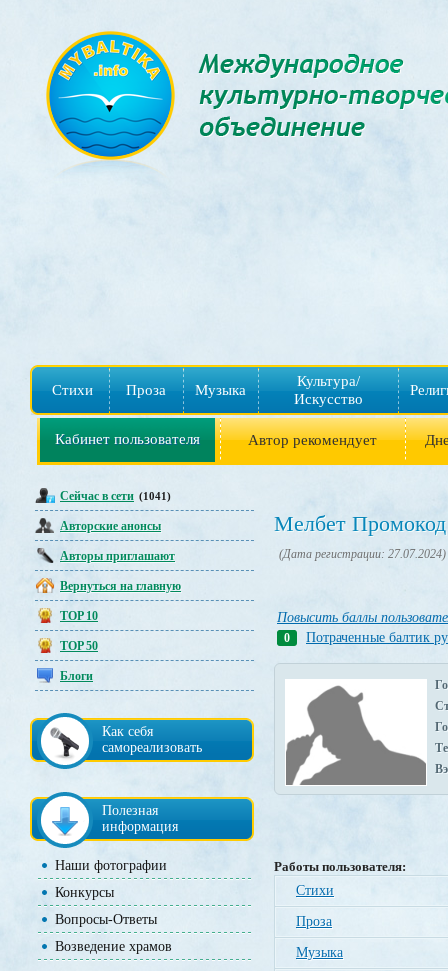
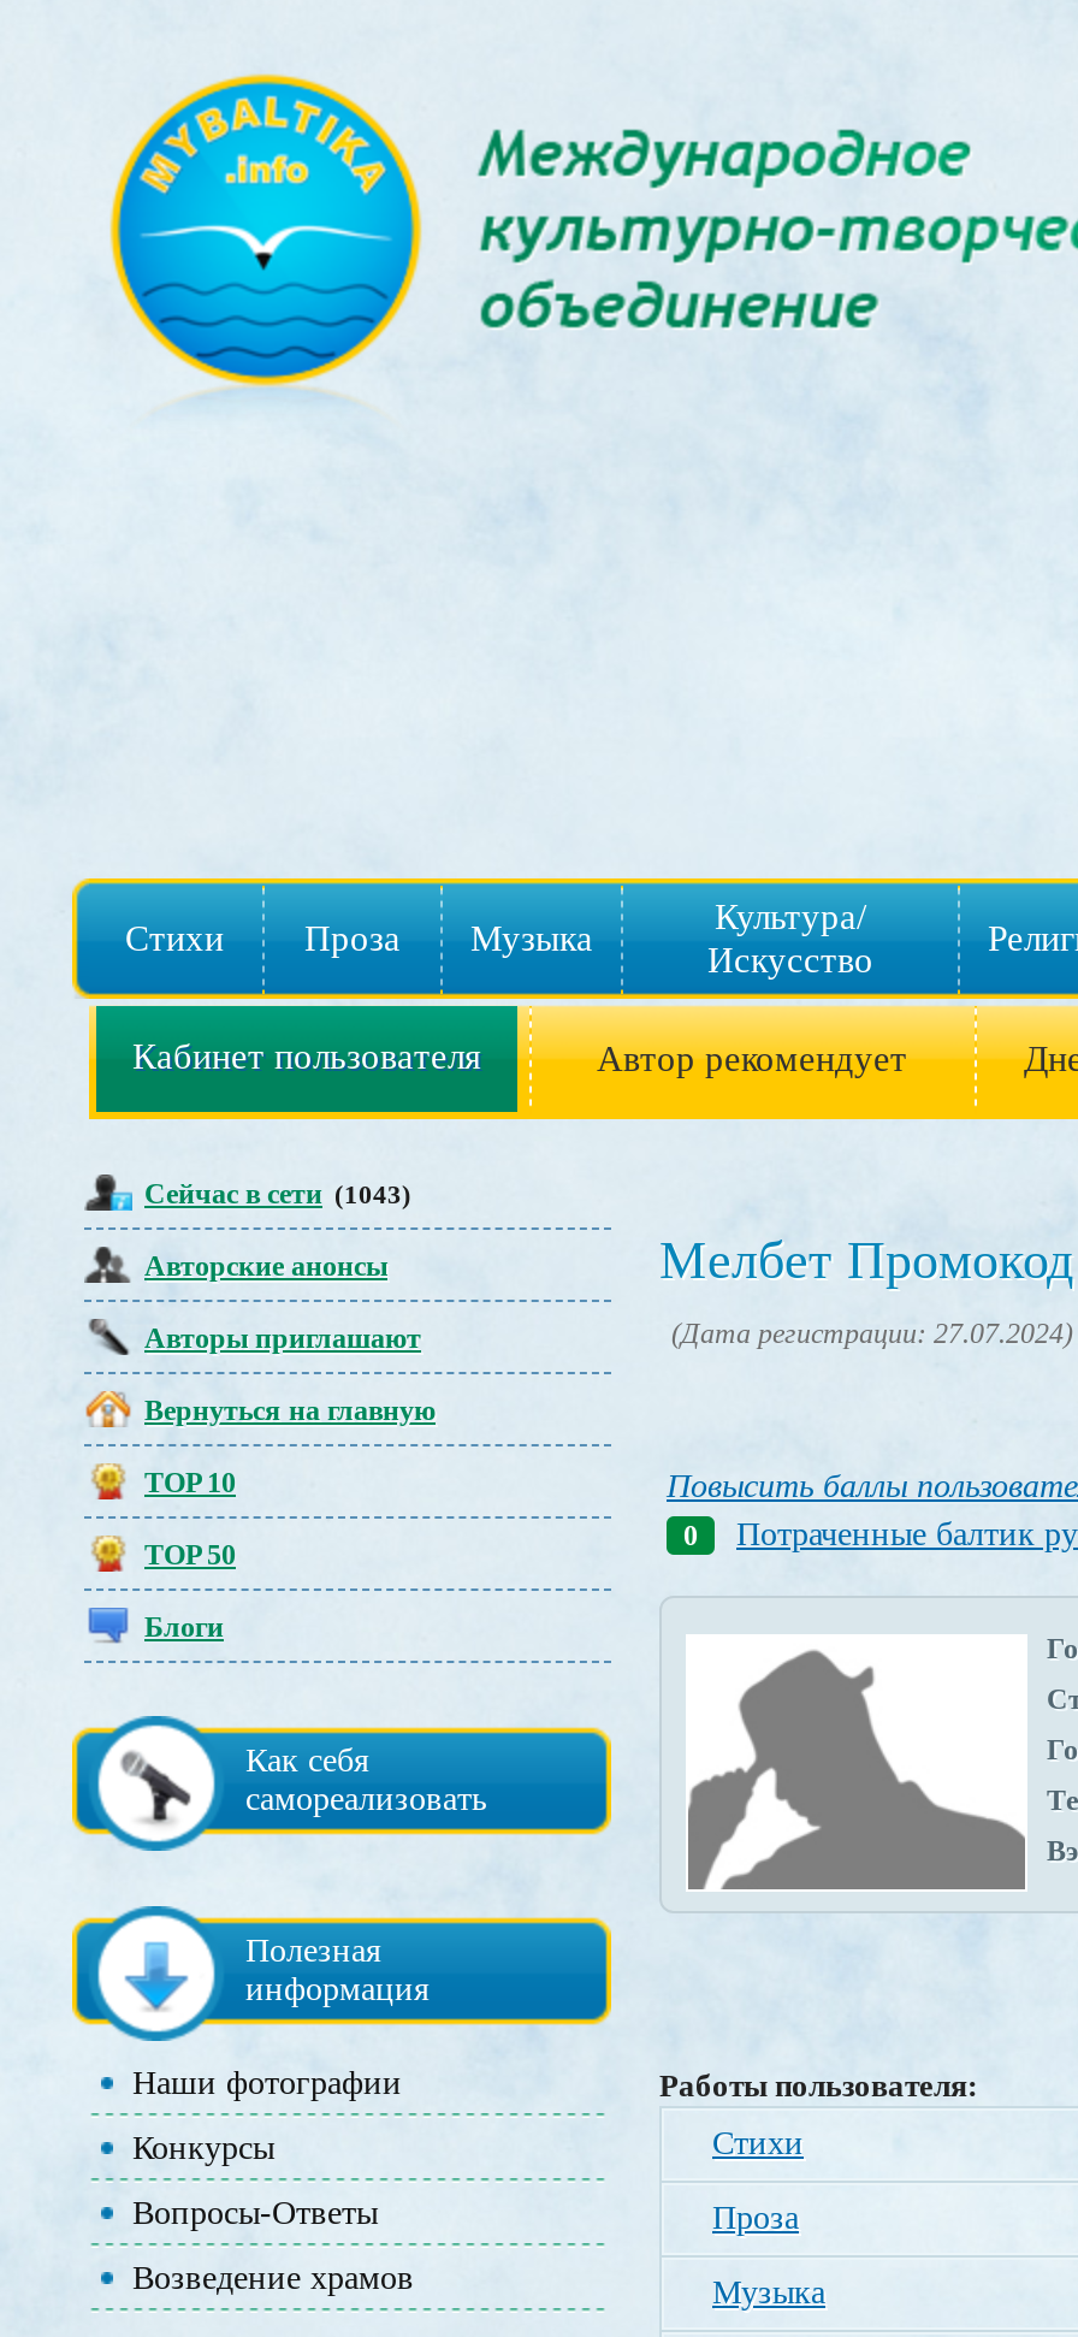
- Сейчас в сети (1041)
+ Сейчас в сети (1043)
